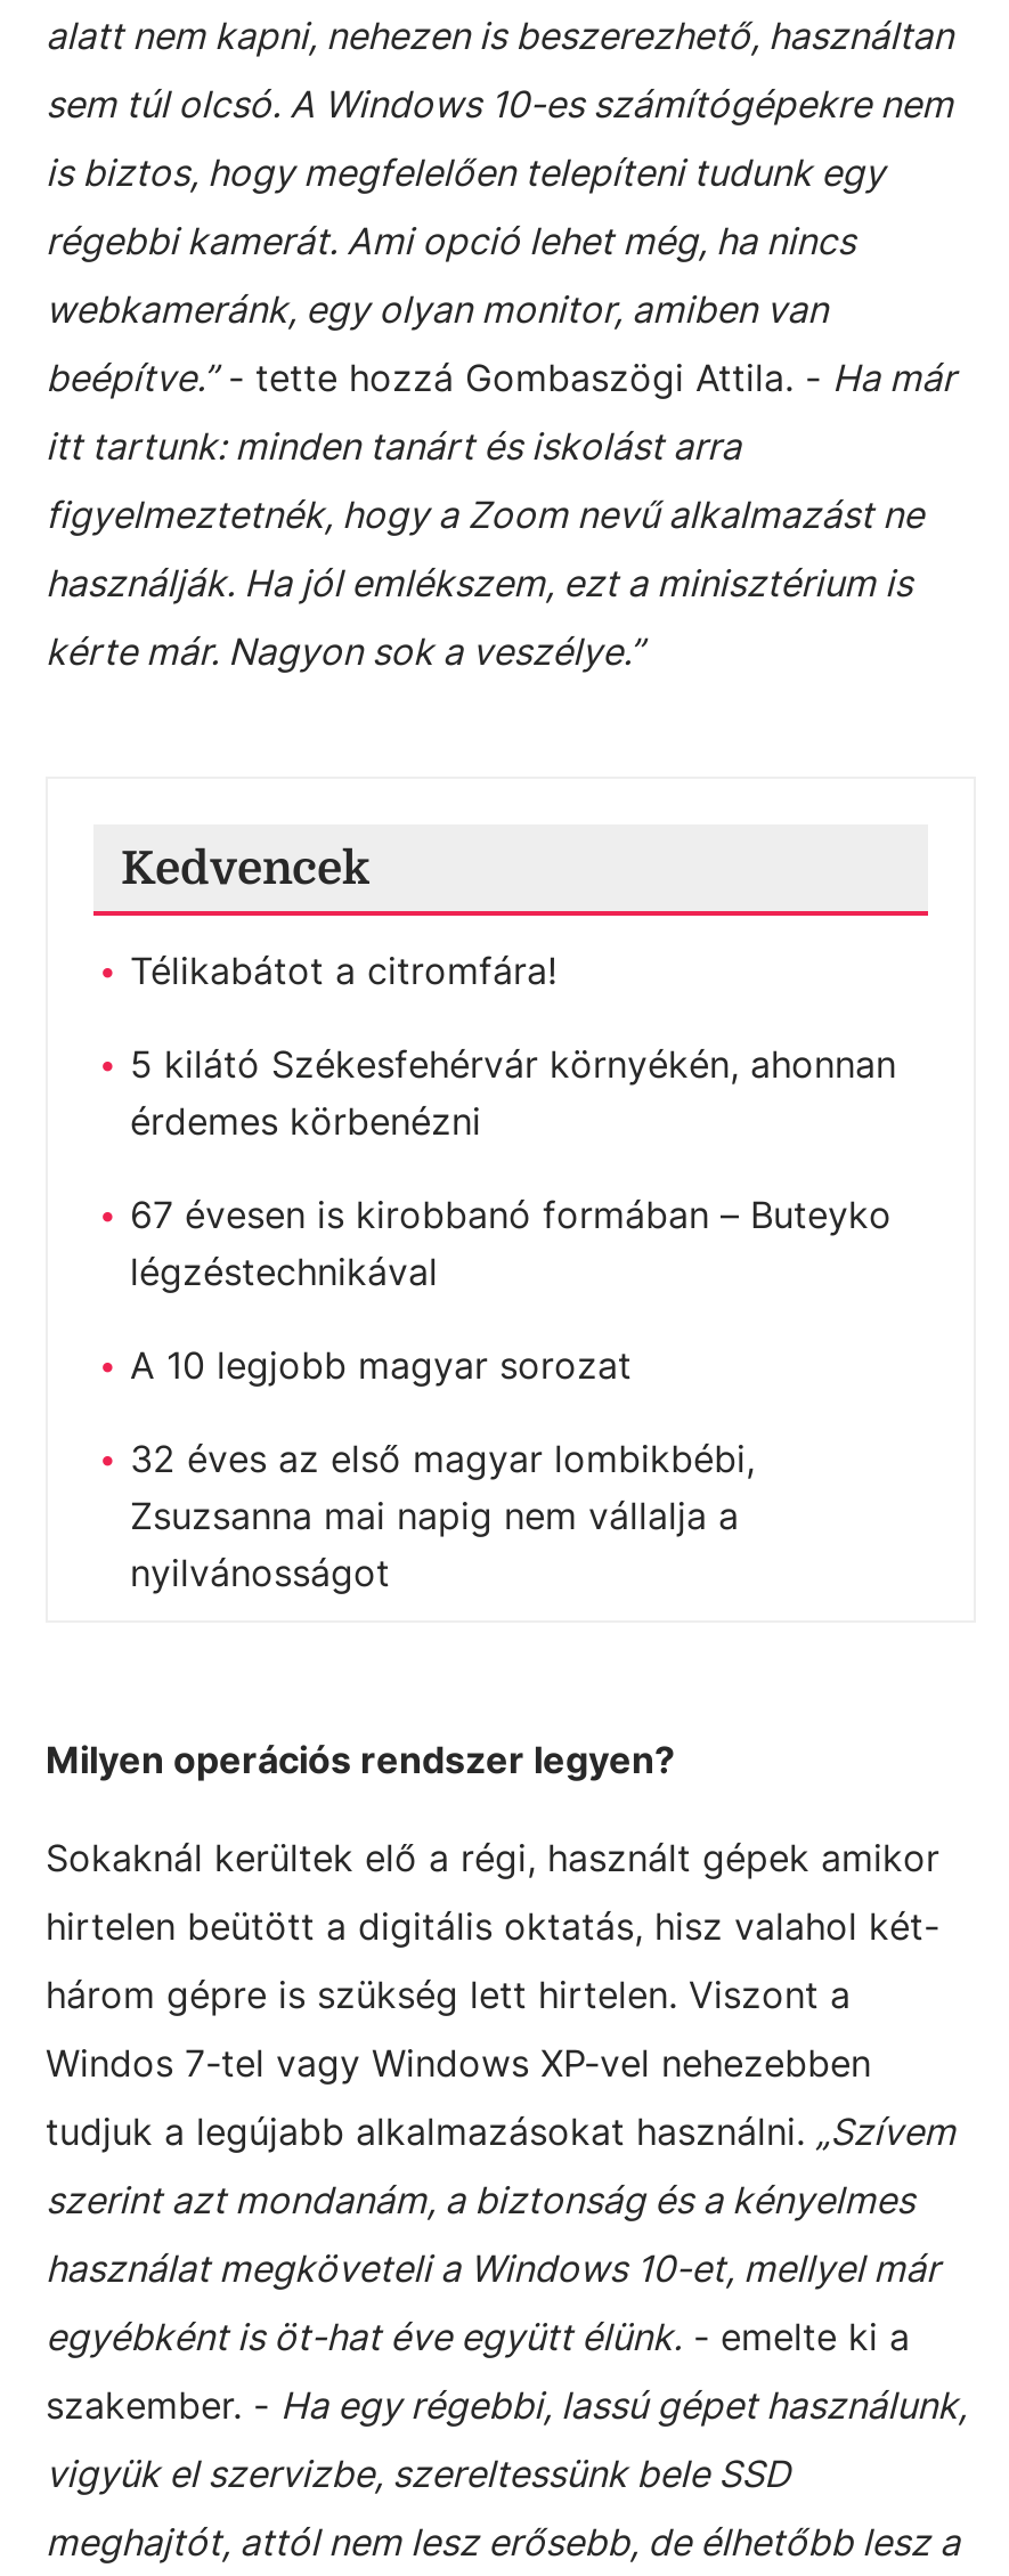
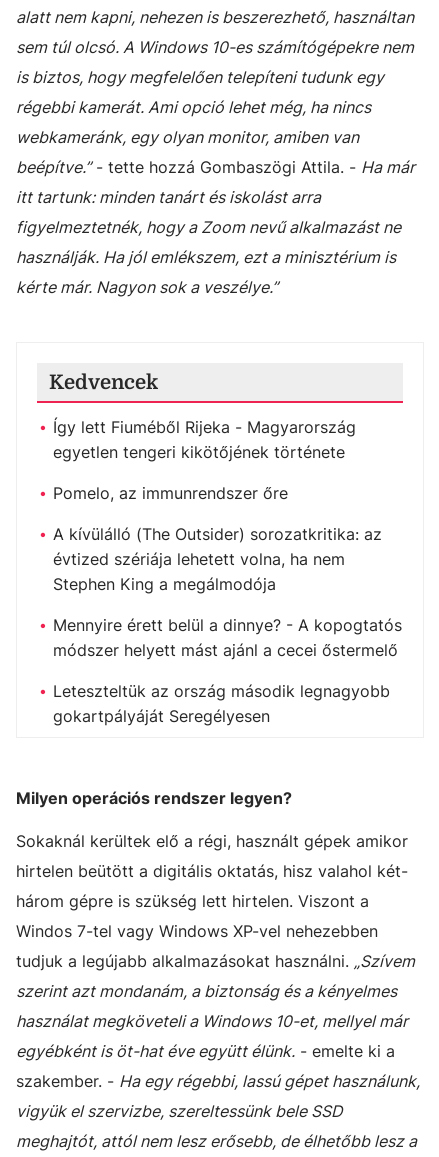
- Télikabátot a citromfára!
+ Így lett Fiuméből Rijeka - Magyarország
+ egyetlen tengeri kikötőjének története

- 5 kilátó Székesfehérvár környékén, ahonnan
- érdemes körbenézni
+ Pomelo, az immunrendszer őre

- 67 évesen is kirobbanó formában – Buteyko
- légzéstechnikával
+ A kívülálló (The Outsider) sorozatkritika: az
+ évtized szériája lehetett volna, ha nem
+ Stephen King a megálmodója

- A 10 legjobb magyar sorozat
+ Mennyire érett belül a dinnye? - A kopogtatós
+ módszer helyett mást ajánl a cecei őstermelő

- 32 éves az első magyar lombikbébi,
- Zsuzsanna mai napig nem vállalja a
- nyilvánosságot
+ Leteszteltük az ország második legnagyobb
+ gokartpályáját Seregélyesen
